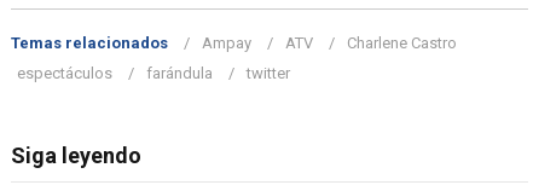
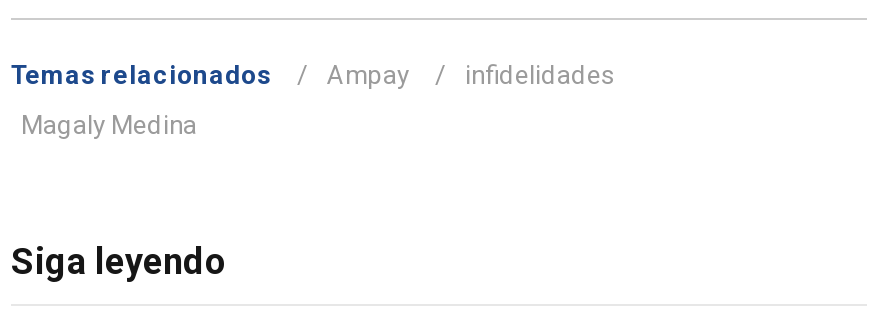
- ATV
- Charlene Castro
+ infidelidades

- espectáculos
- farándula
- twitter
+ Magaly Medina
